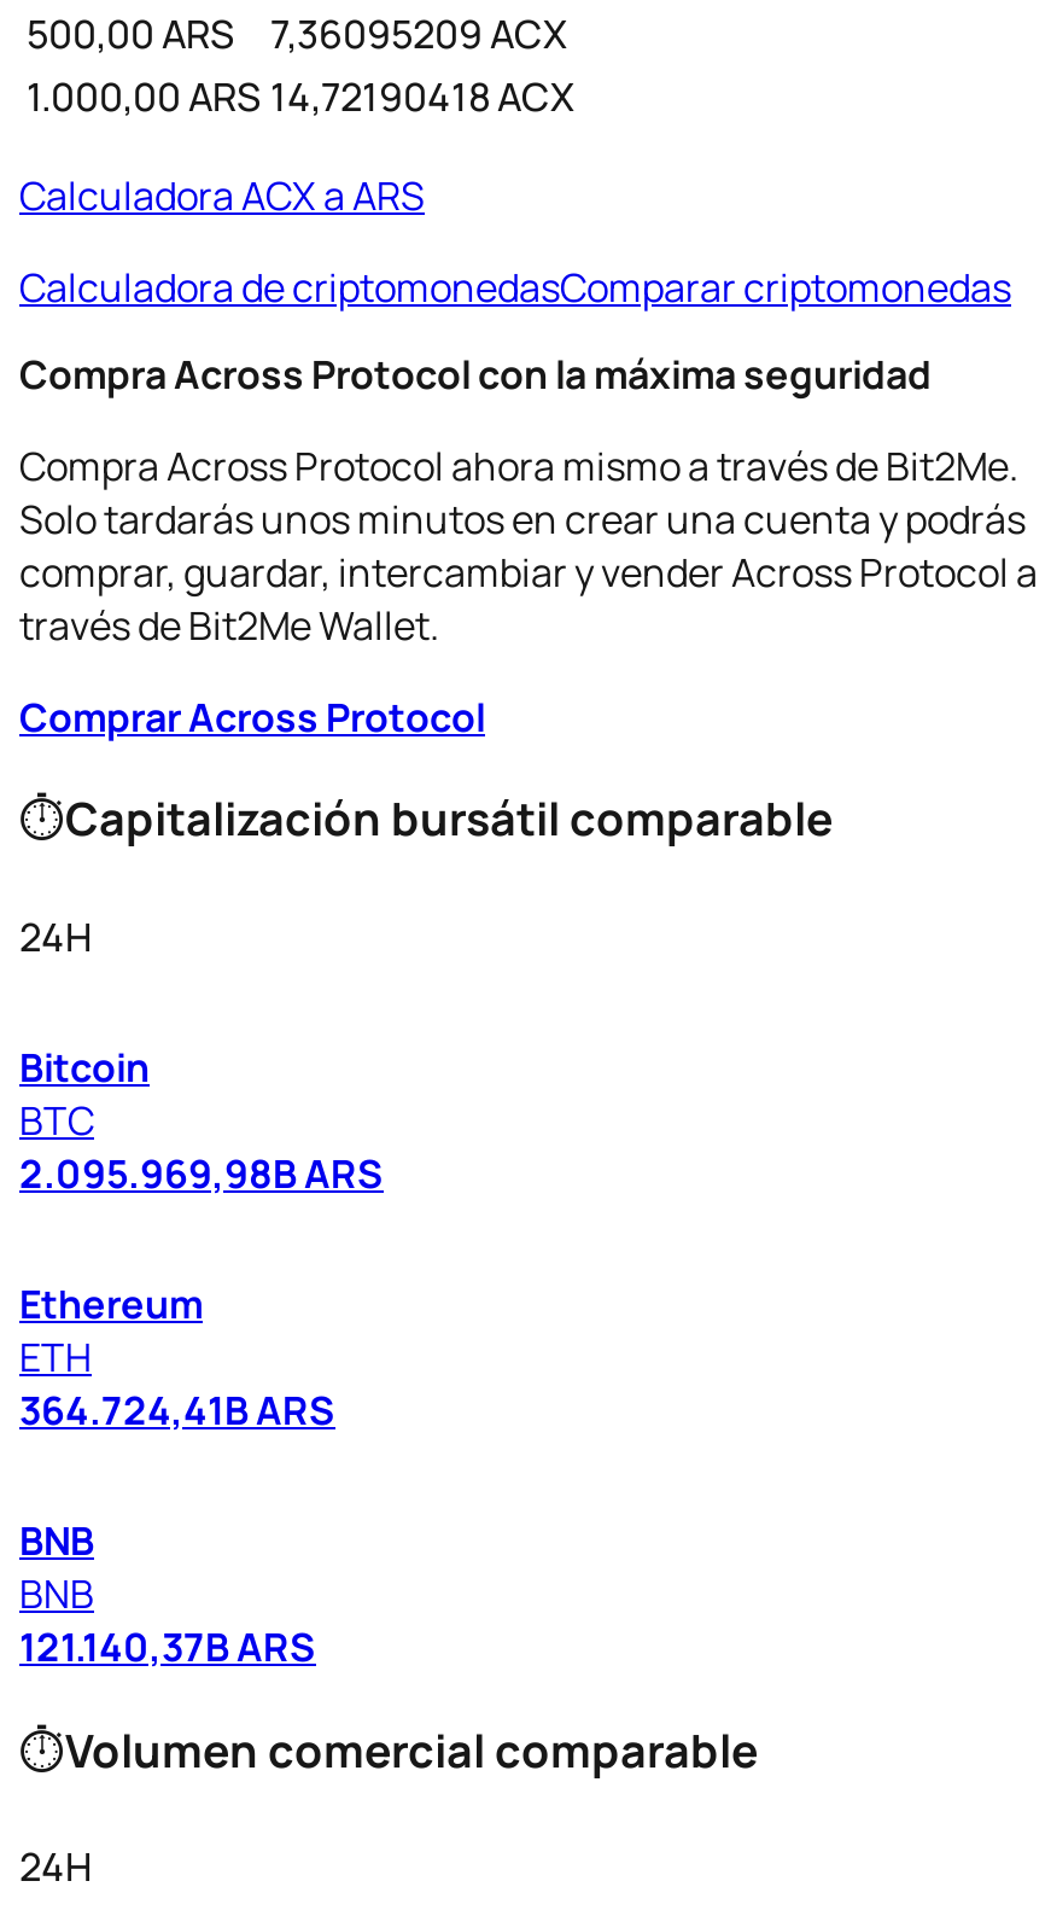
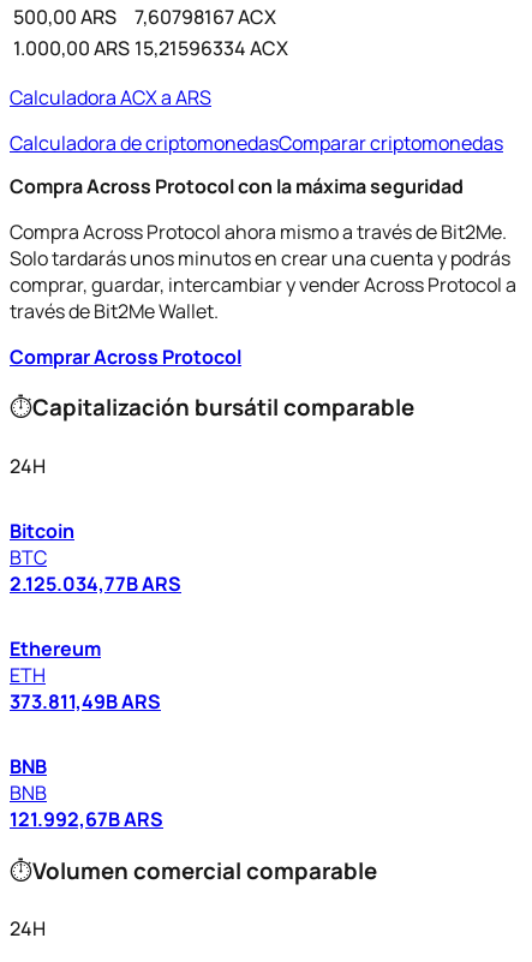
- 500,00 ARS 7,36095209 ACX
+ 500,00 ARS 7,60798167 ACX

- 1.000,00 ARS 14,72190418 ACX
+ 1.000,00 ARS 15,21596334 ACX

- 2.095.969,98B ARS
+ 2.125.034,77B ARS

- 364.724,41B ARS
+ 373.811,49B ARS

- 121.140,37B ARS
+ 121.992,67B ARS
